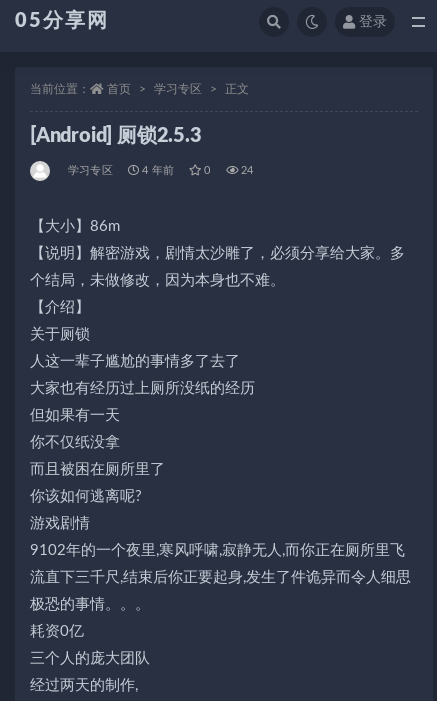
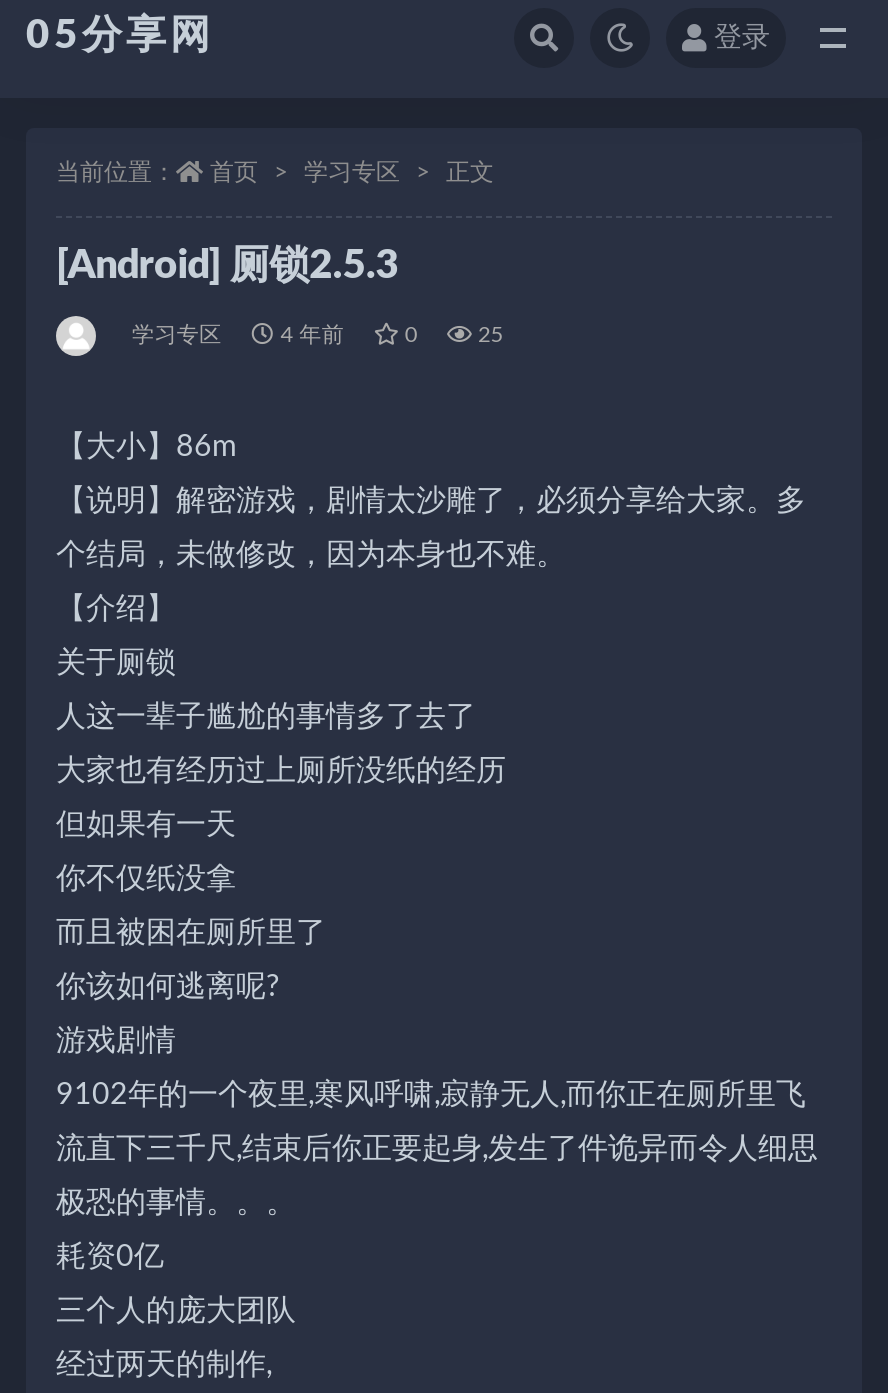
- 24
+ 25
